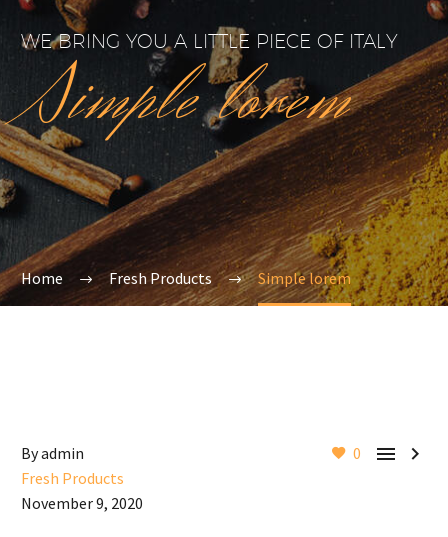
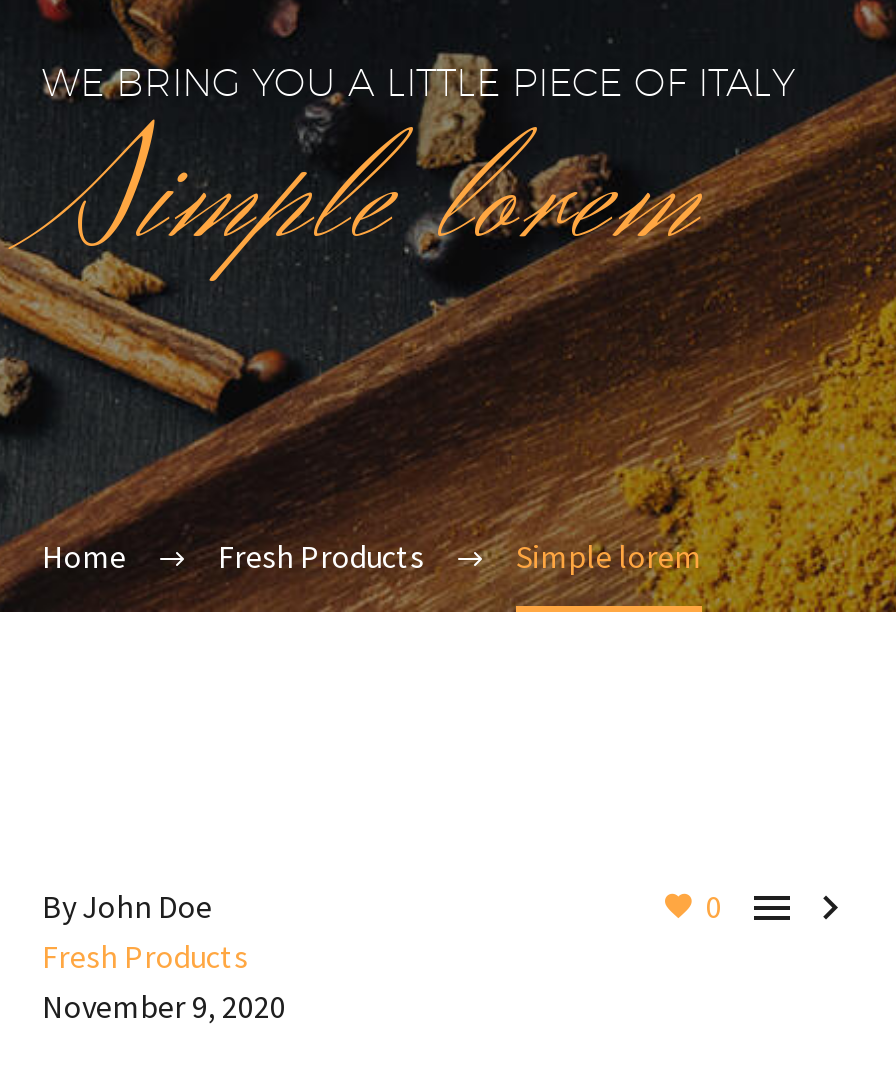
- By admin
+ By John Doe
